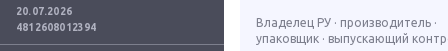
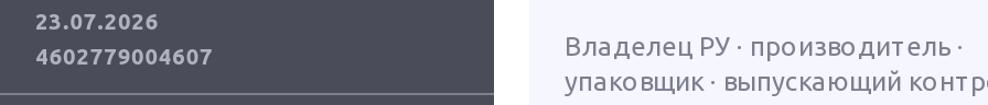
- 20.07.2026
+ 23.07.2026

- 4812608012394
+ 4602779004607
